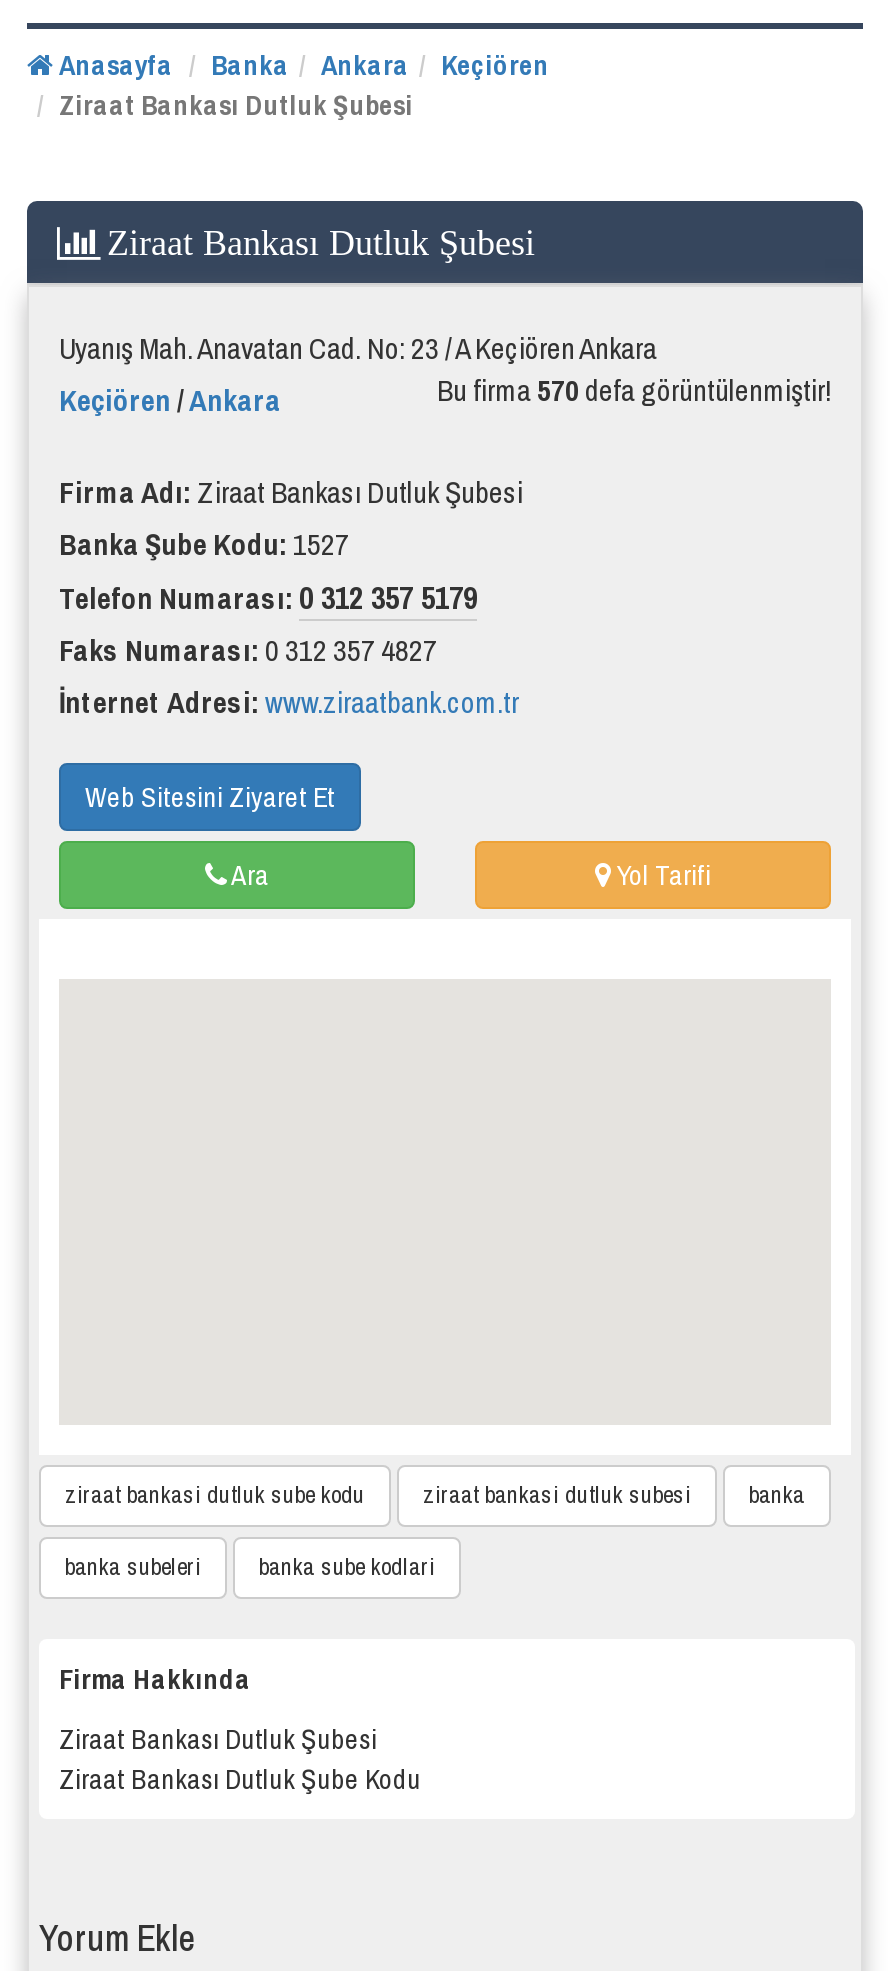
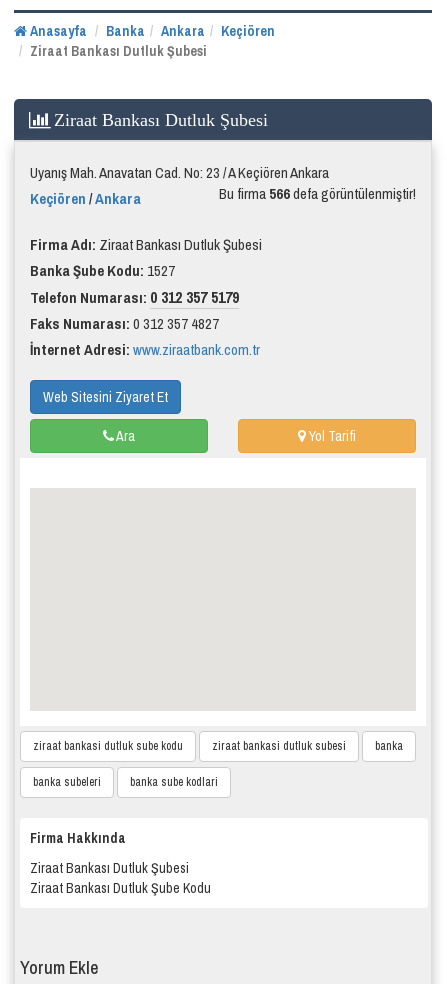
- Bu firma570 defa görüntülenmiştir!
+ Bu firma566 defa görüntülenmiştir!
